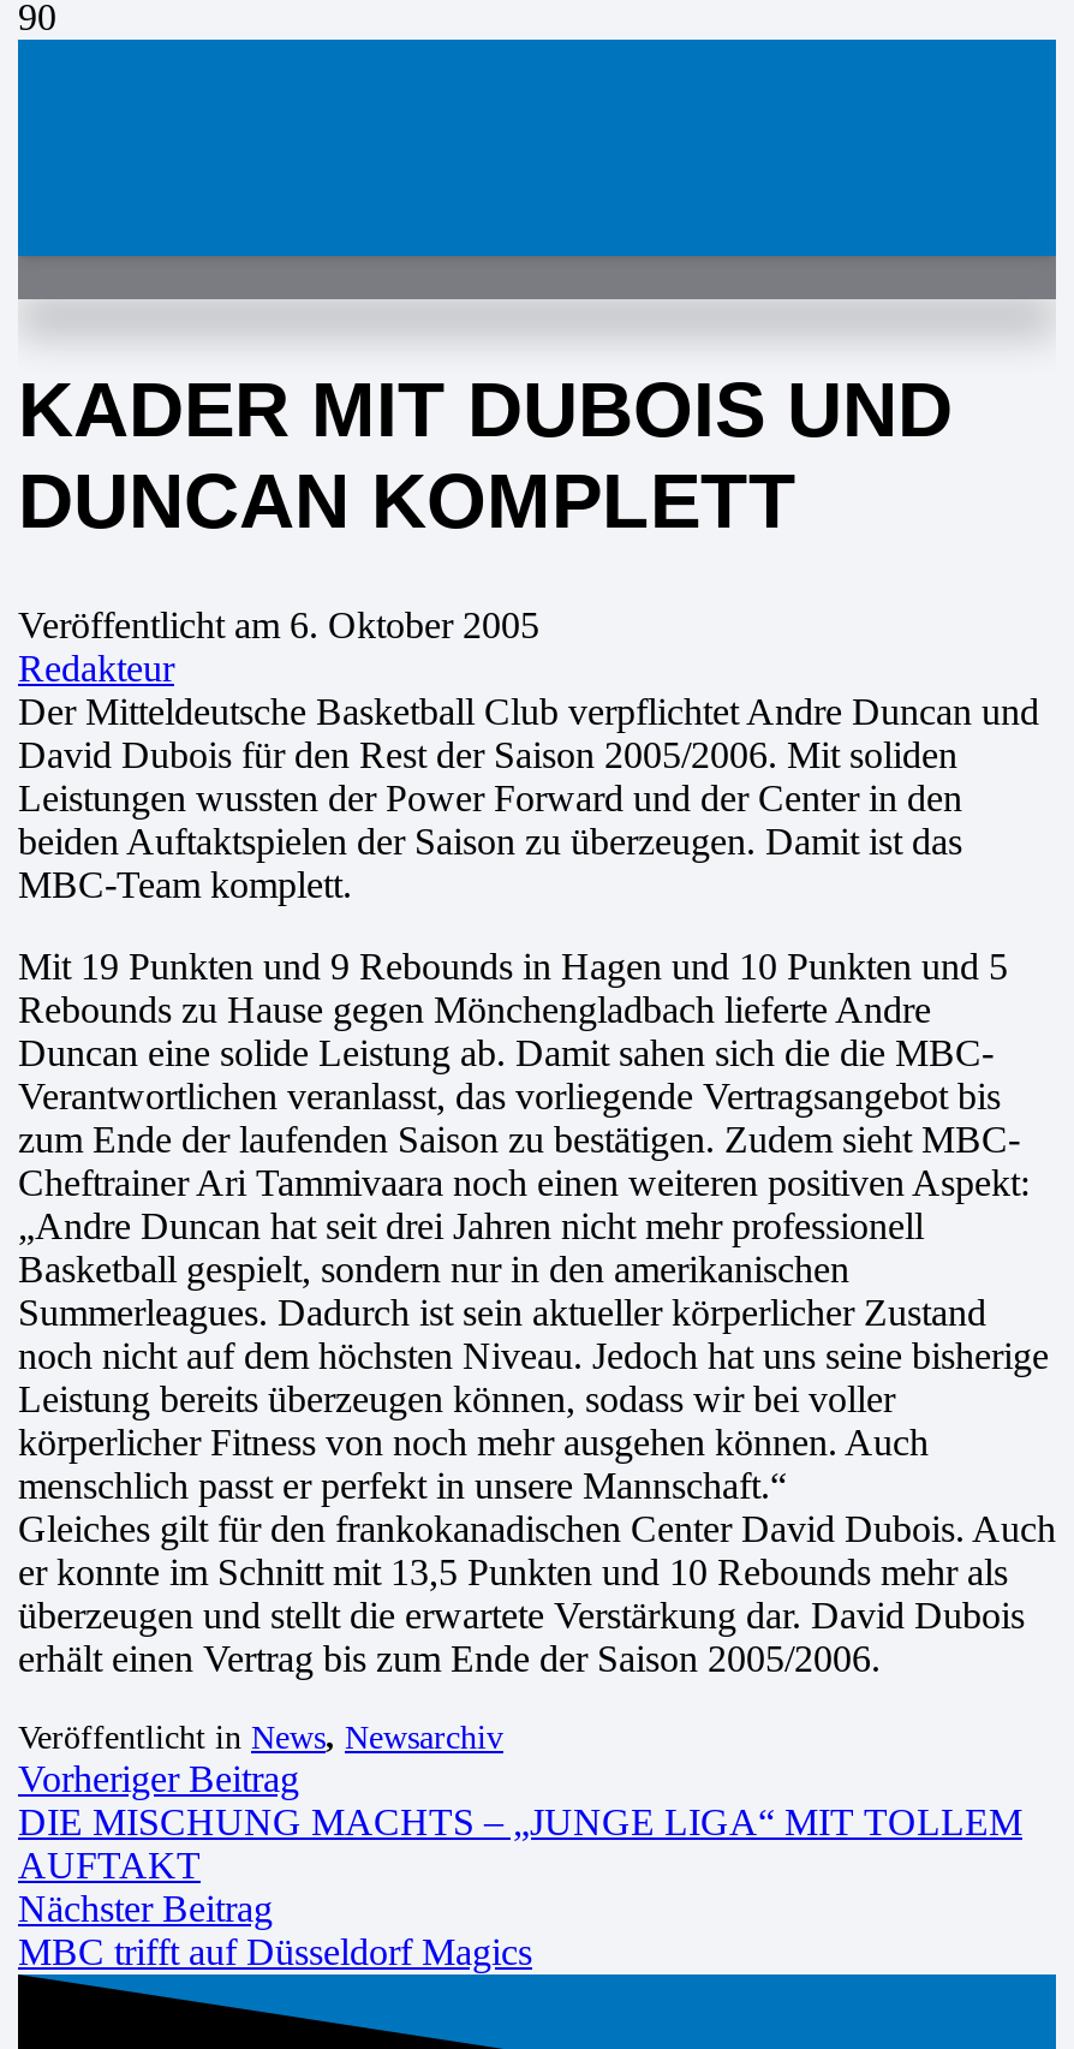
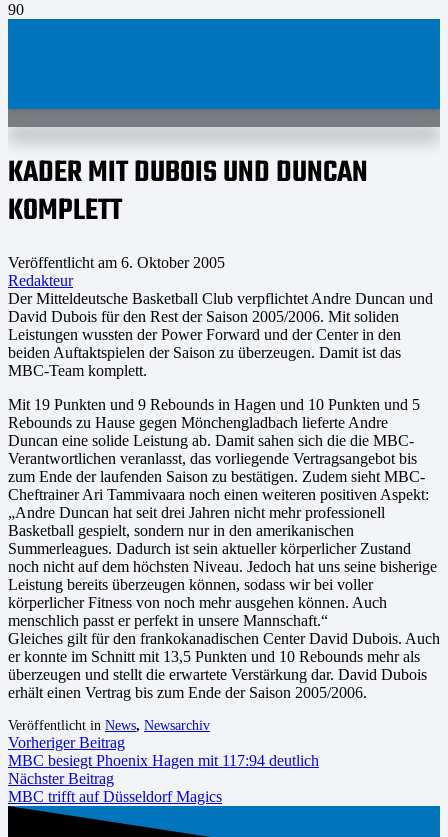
- DIE MISCHUNG MACHTS – „JUNGE LIGA“ MIT TOLLEM
- AUFTAKT
+ MBC besiegt Phoenix Hagen mit 117:94 deutlich
